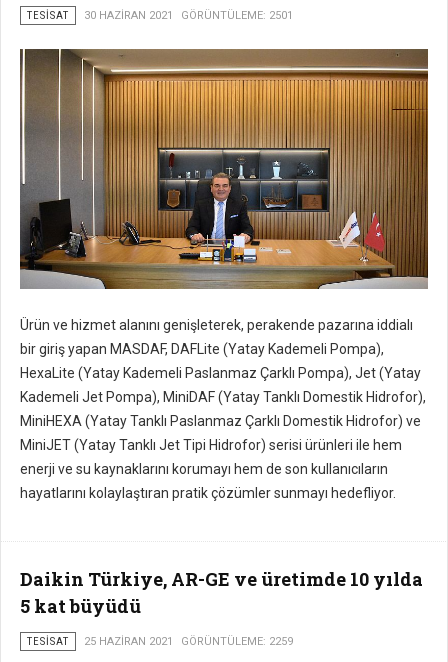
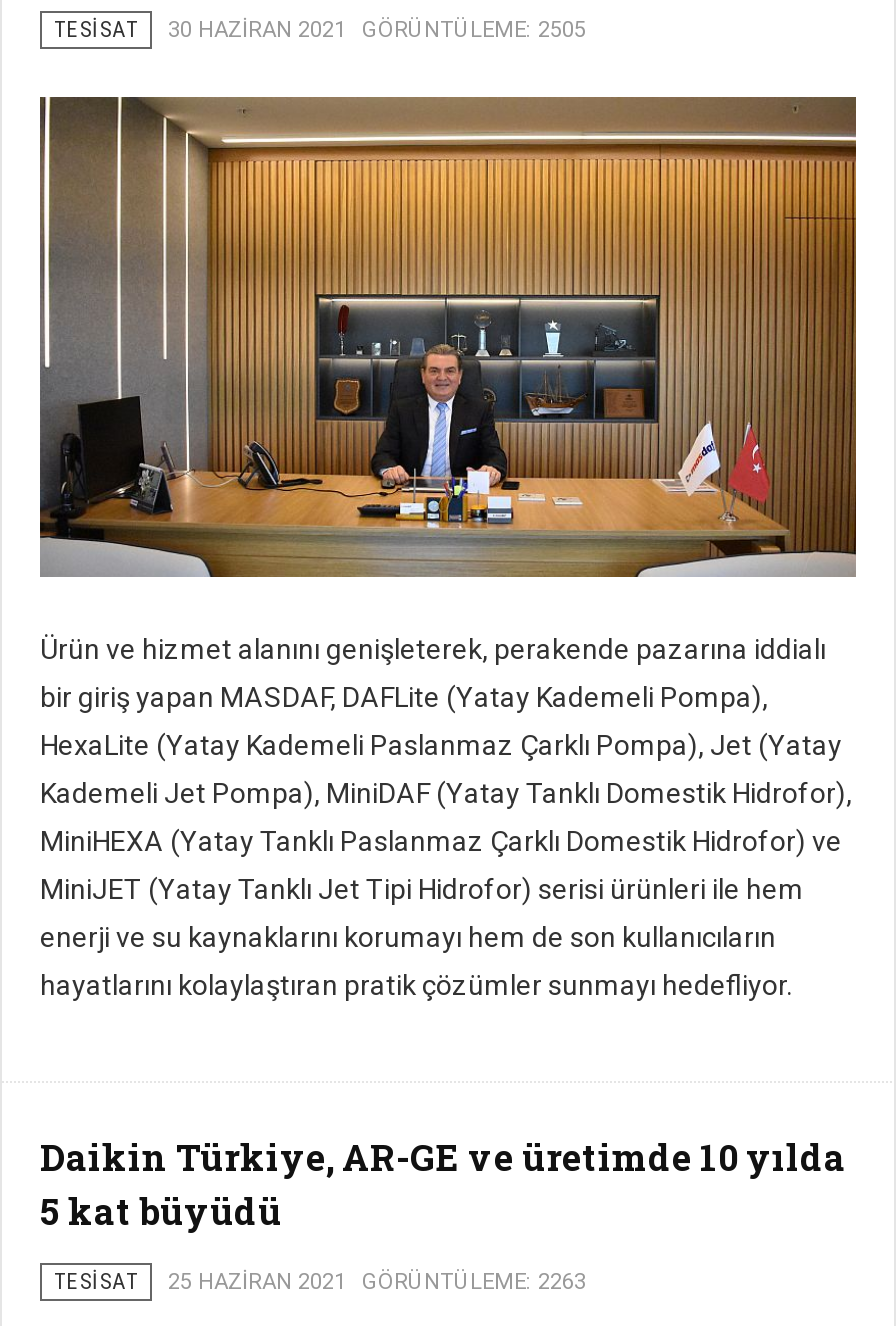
- TESISAT 30 HAZIRAN 2021 GÖRÜNTÜLEME: 2501
+ TESISAT 30 HAZIRAN 2021 GÖRÜNTÜLEME: 2505

- TESISAT 25 HAZIRAN 2021 GÖRÜNTÜLEME: 2259
+ TESISAT 25 HAZIRAN 2021 GÖRÜNTÜLEME: 2263
